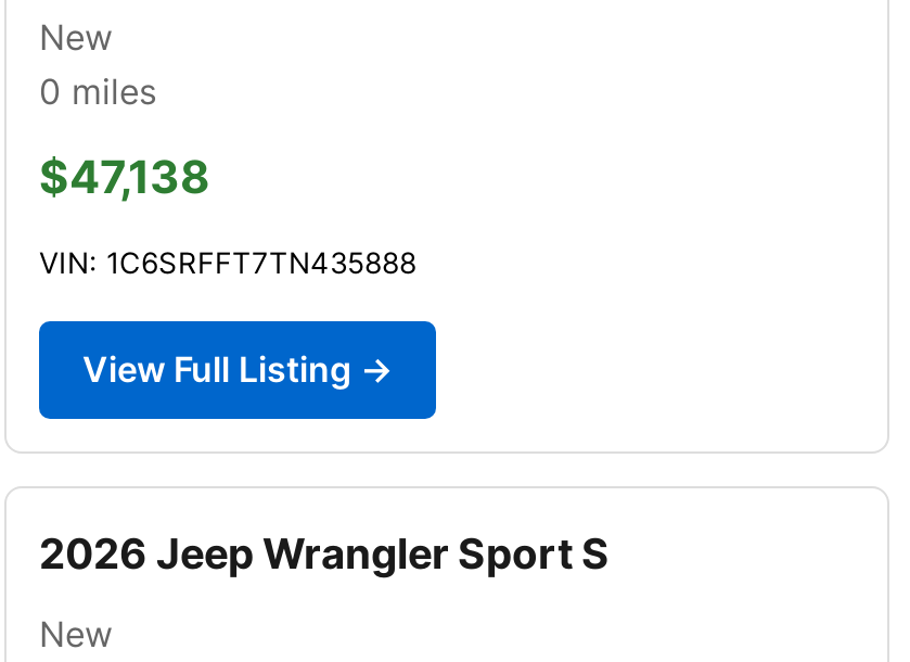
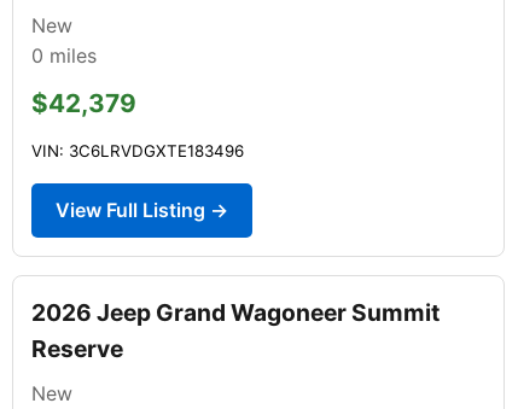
- $47,138
+ $42,379

- VIN: 1C6SRFFT7TN435888
+ VIN: 3C6LRVDGXTE183496

- 2026 Jeep Wrangler Sport S
+ 2026 Jeep Grand Wagoneer Summit
+ Reserve
